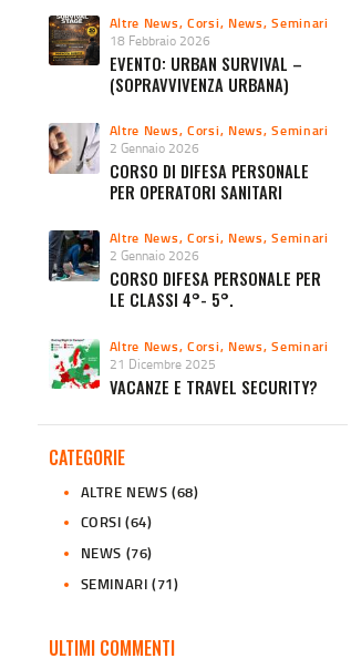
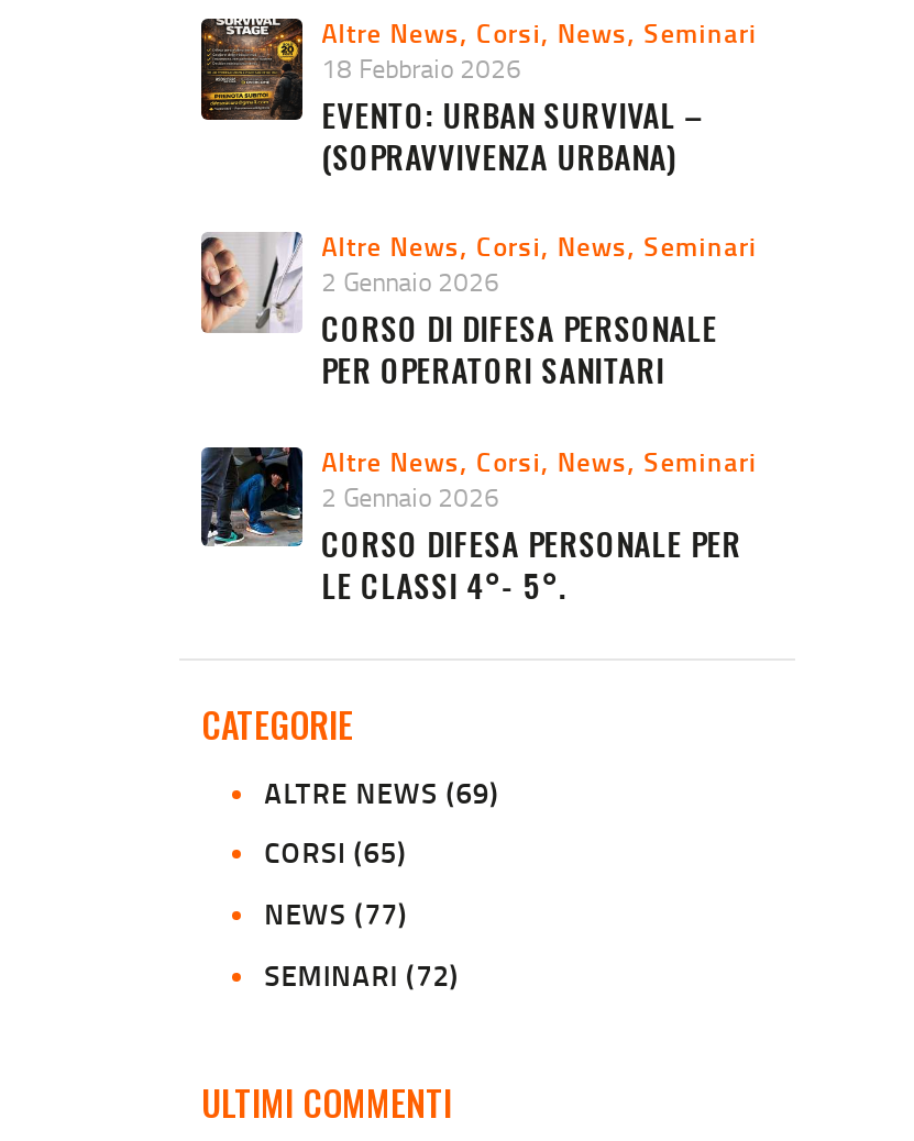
- [image]
- Altre News, Corsi, News, Seminari
- 21 Dicembre 2025
- VACANZE E TRAVEL SECURITY?

- ALTRE NEWS (68)
+ ALTRE NEWS (69)

- CORSI (64)
+ CORSI (65)

- NEWS (76)
+ NEWS (77)

- SEMINARI (71)
+ SEMINARI (72)
